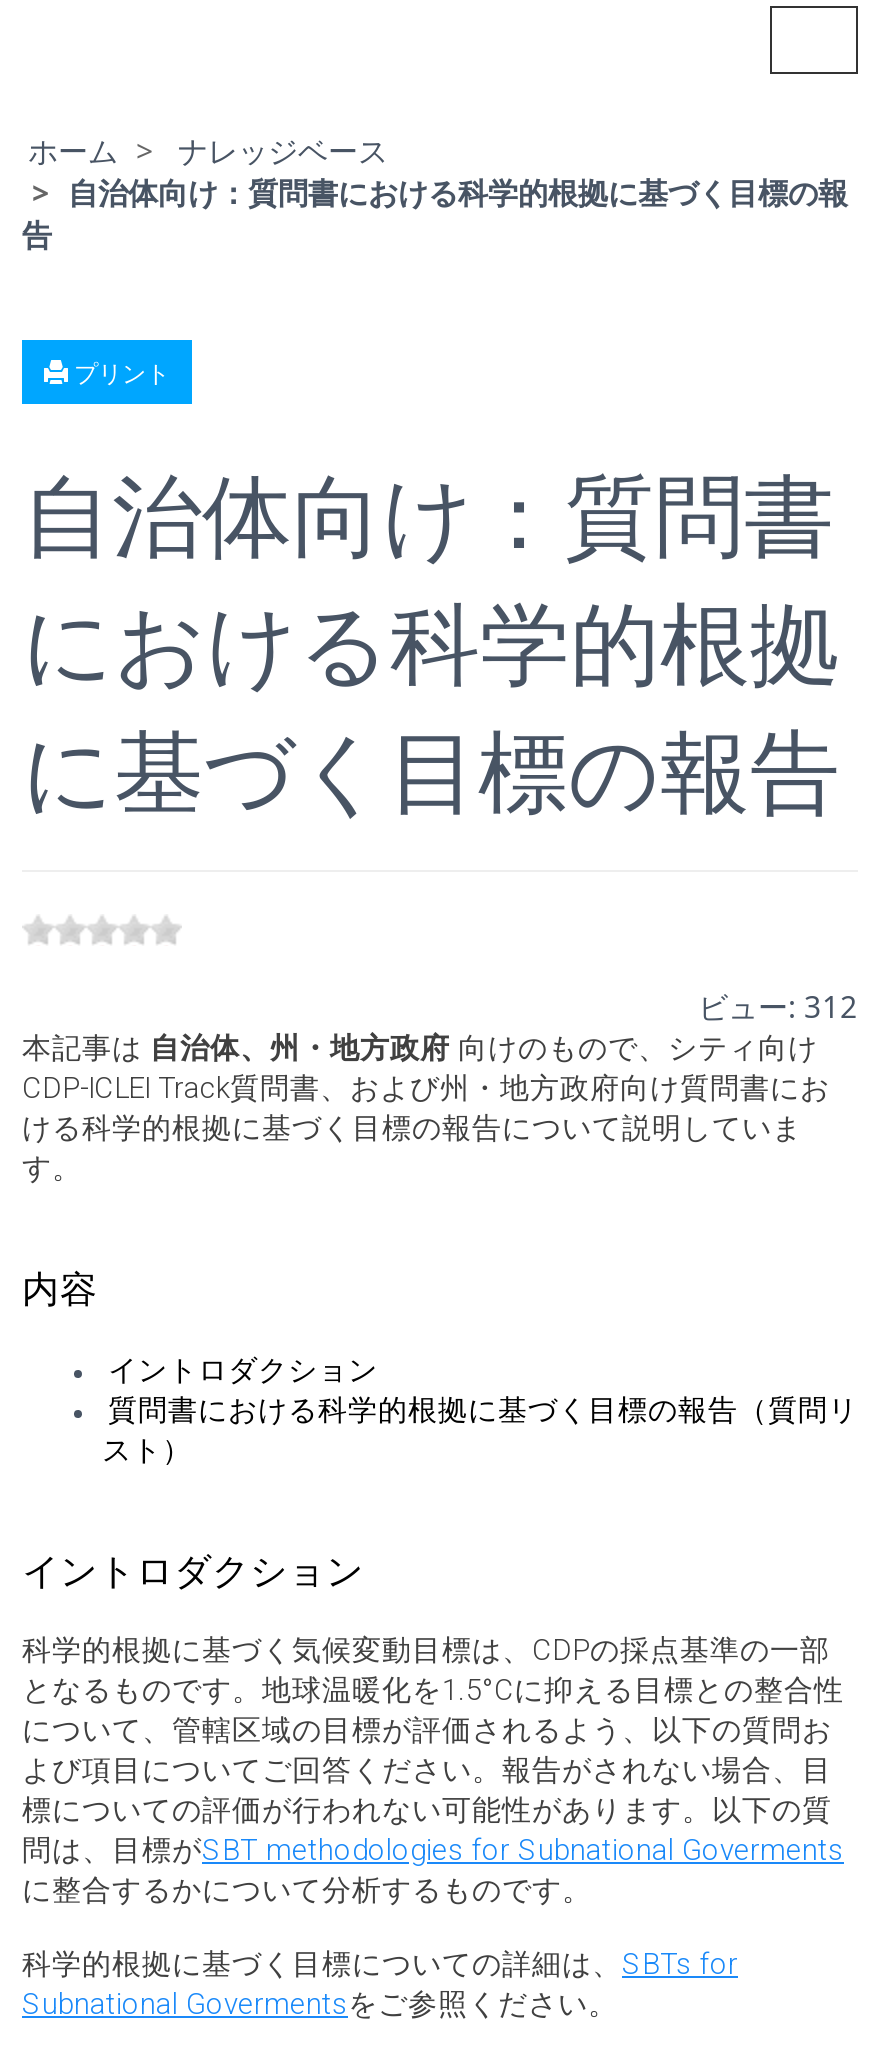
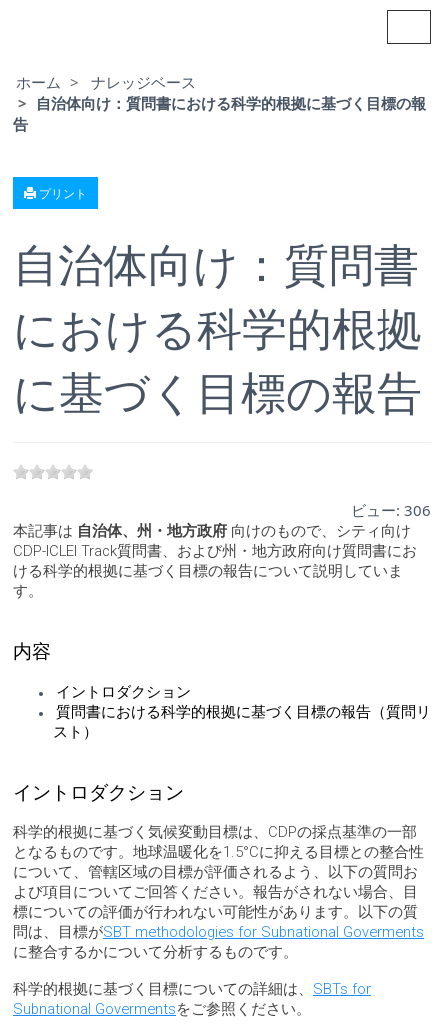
- ビュー: 312
+ ビュー: 306
